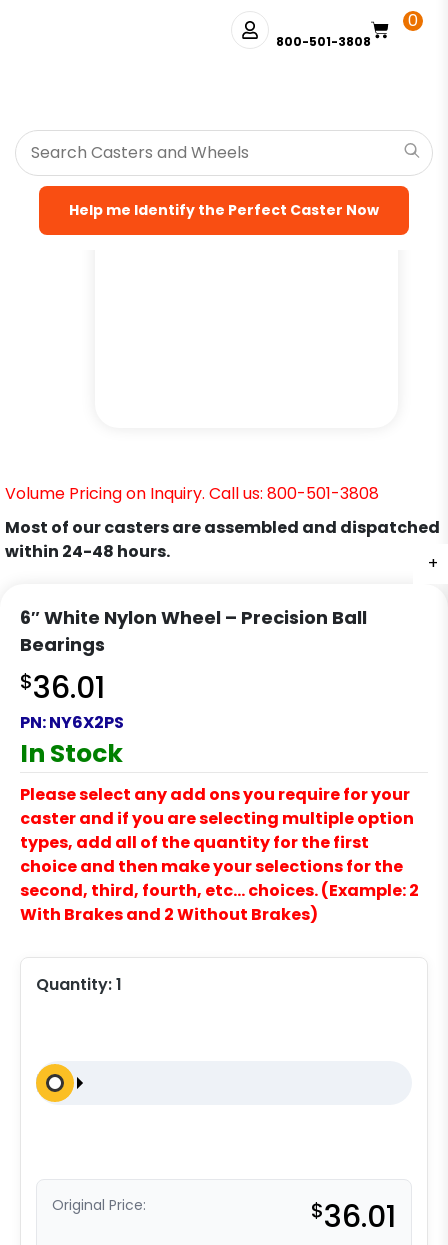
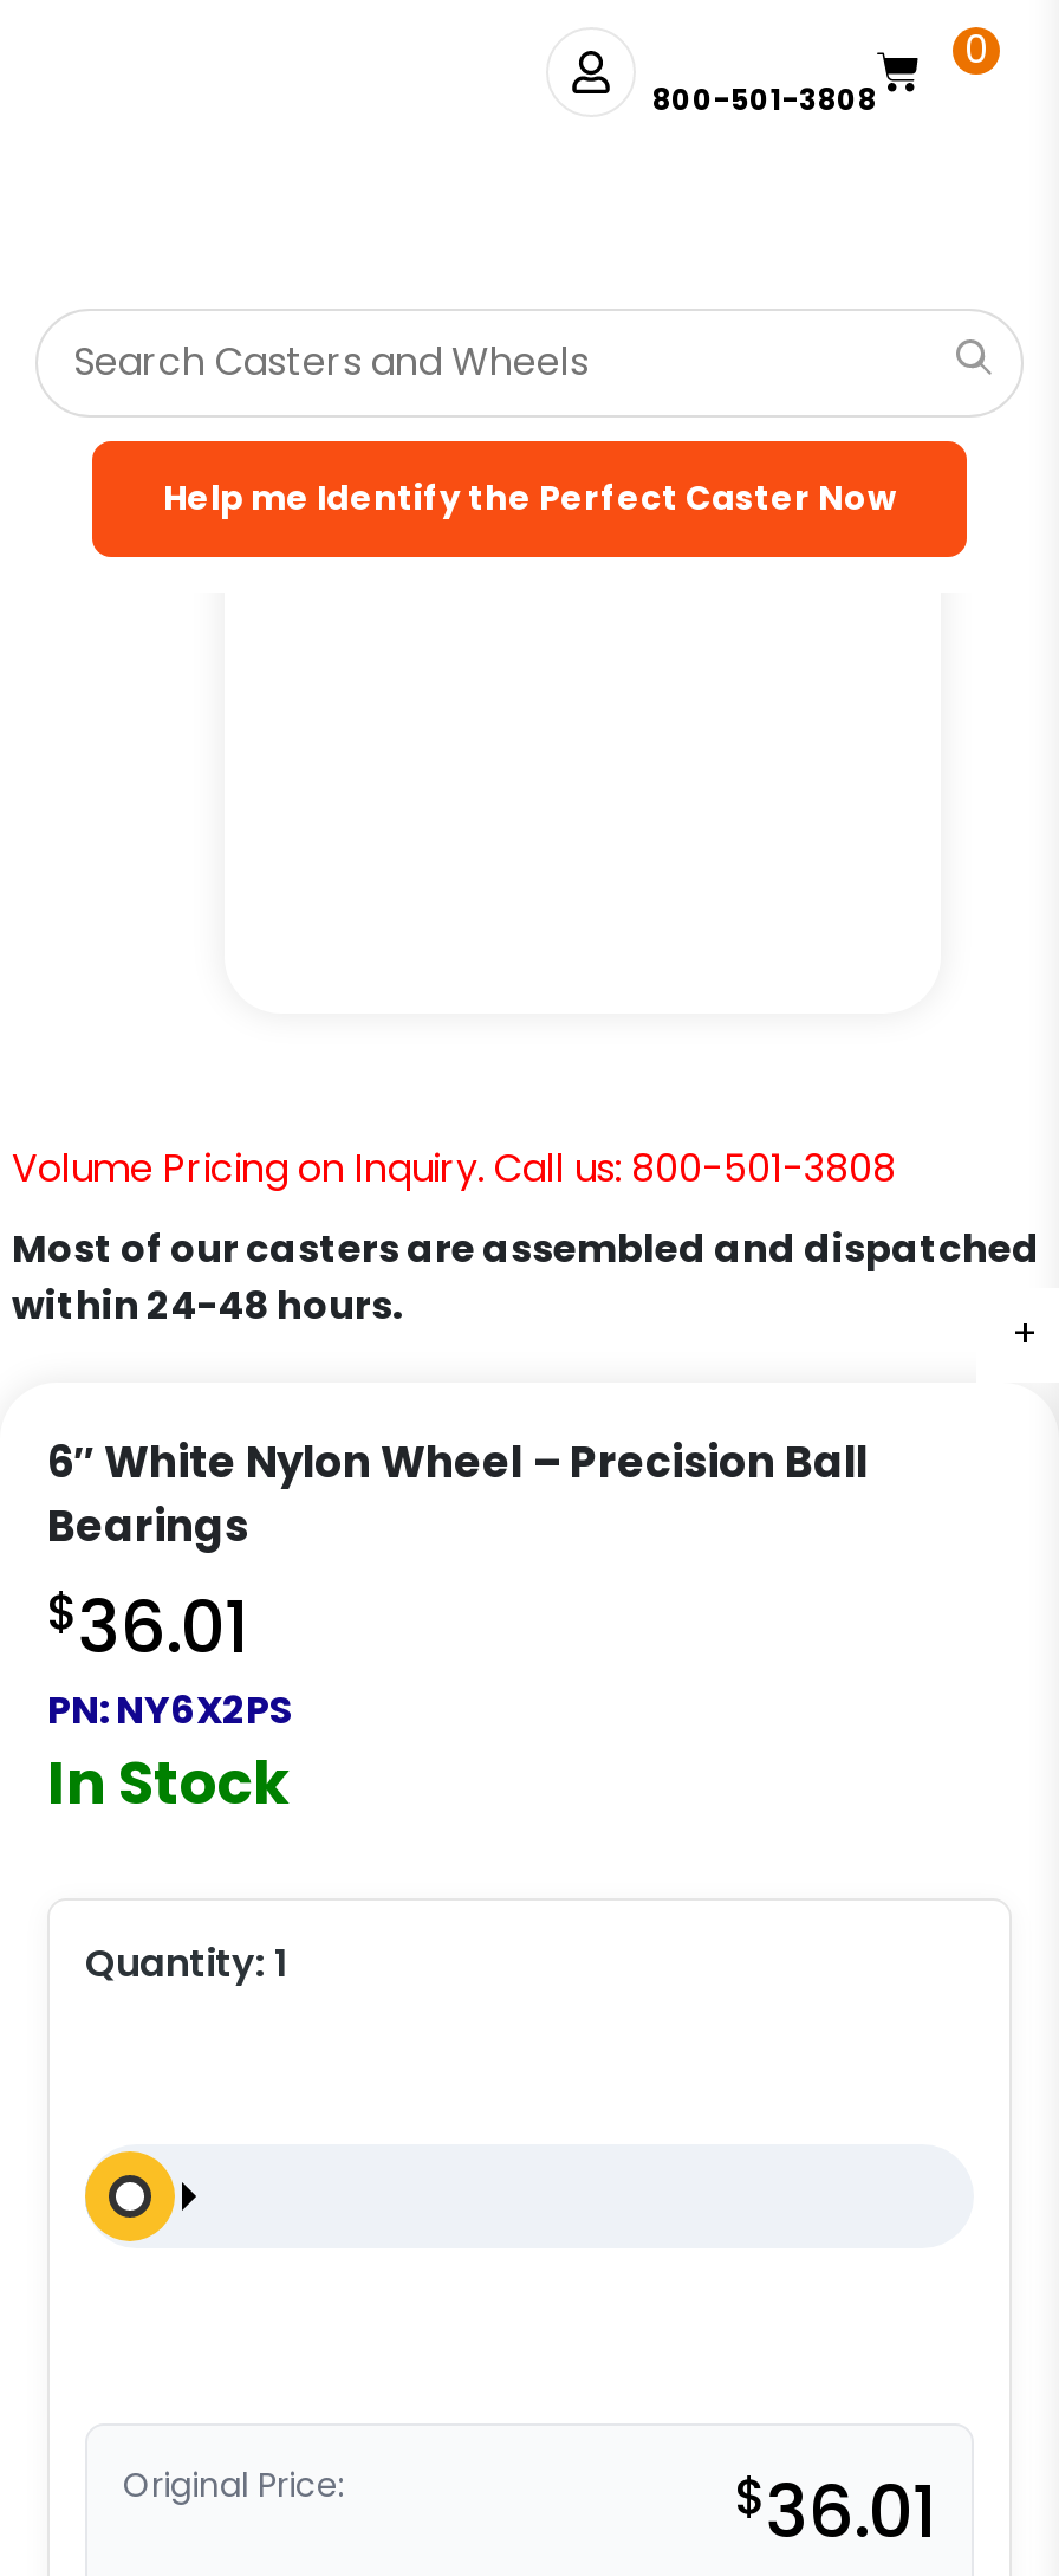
- Please select any add ons you require for your
- caster and if you are selecting multiple option
- types, add all of the quantity for the first
- choice and then make your selections for the
- second, third, fourth, etc… choices. (Example: 2
- With Brakes and 2 Without Brakes)
